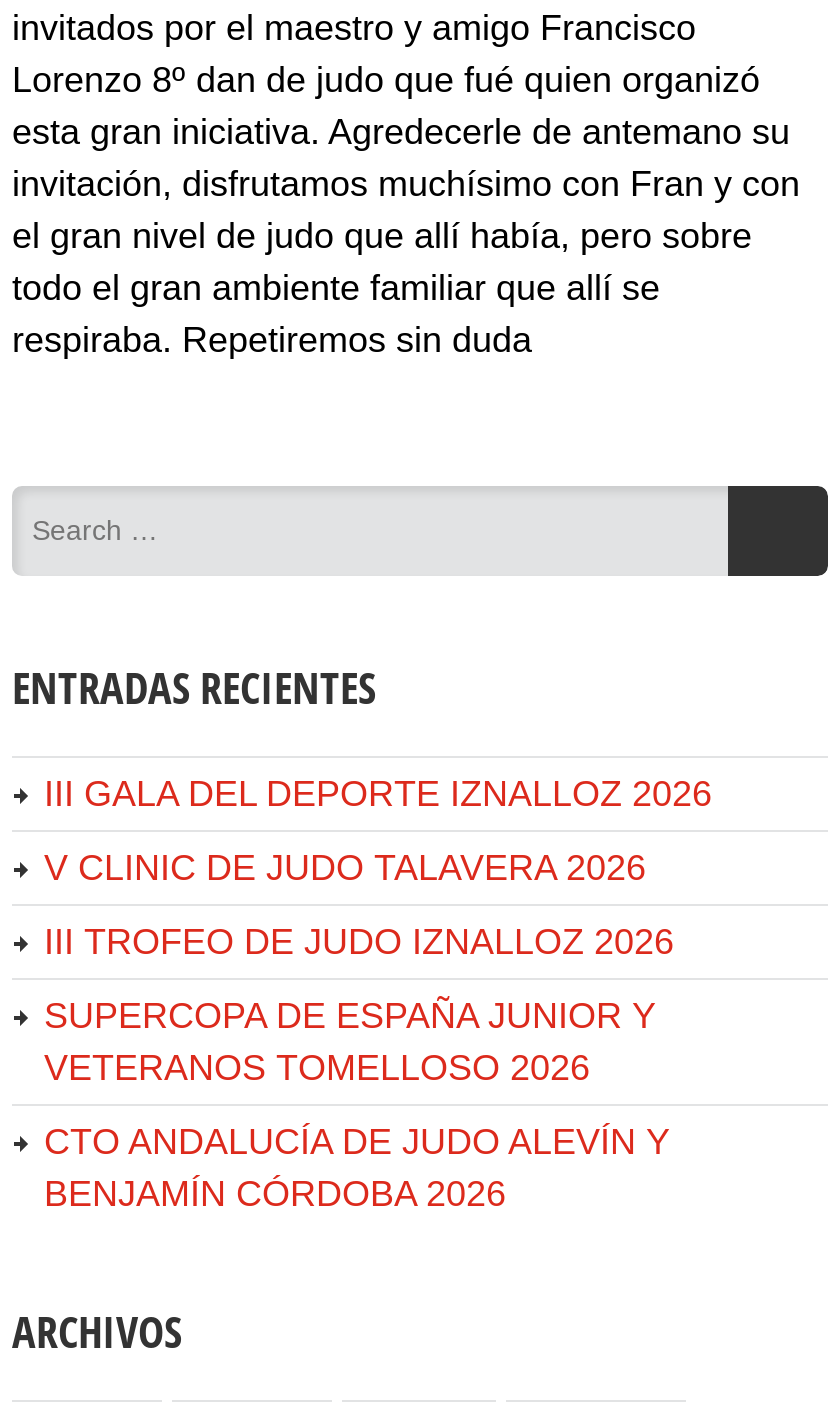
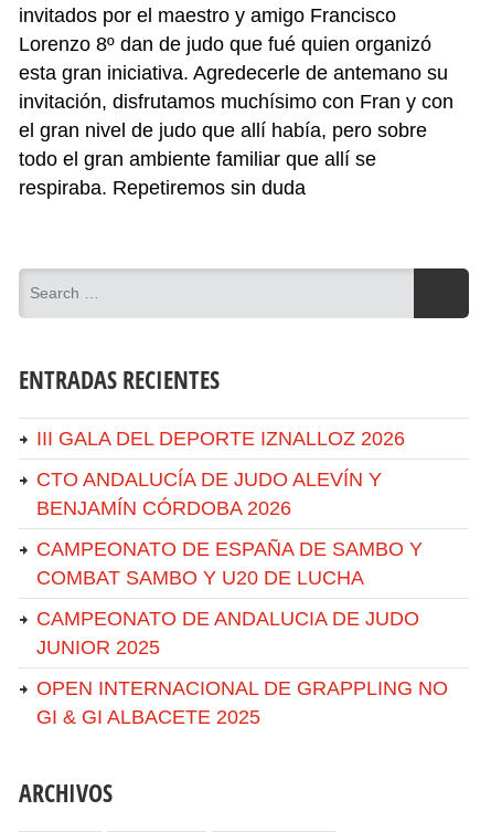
- V CLINIC DE JUDO TALAVERA 2026
- III TROFEO DE JUDO IZNALLOZ 2026
- SUPERCOPA DE ESPAÑA JUNIOR Y
- VETERANOS TOMELLOSO 2026

moved up: CTO ANDALUCÍA DE JUDO ALEVÍN Y | BENJAMÍN CÓRDOBA 2026

+ CAMPEONATO DE ESPAÑA DE SAMBO Y
+ COMBAT SAMBO Y U20 DE LUCHA
+ CAMPEONATO DE ANDALUCIA DE JUDO
+ JUNIOR 2025
+ OPEN INTERNACIONAL DE GRAPPLING NO
+ GI & GI ALBACETE 2025
